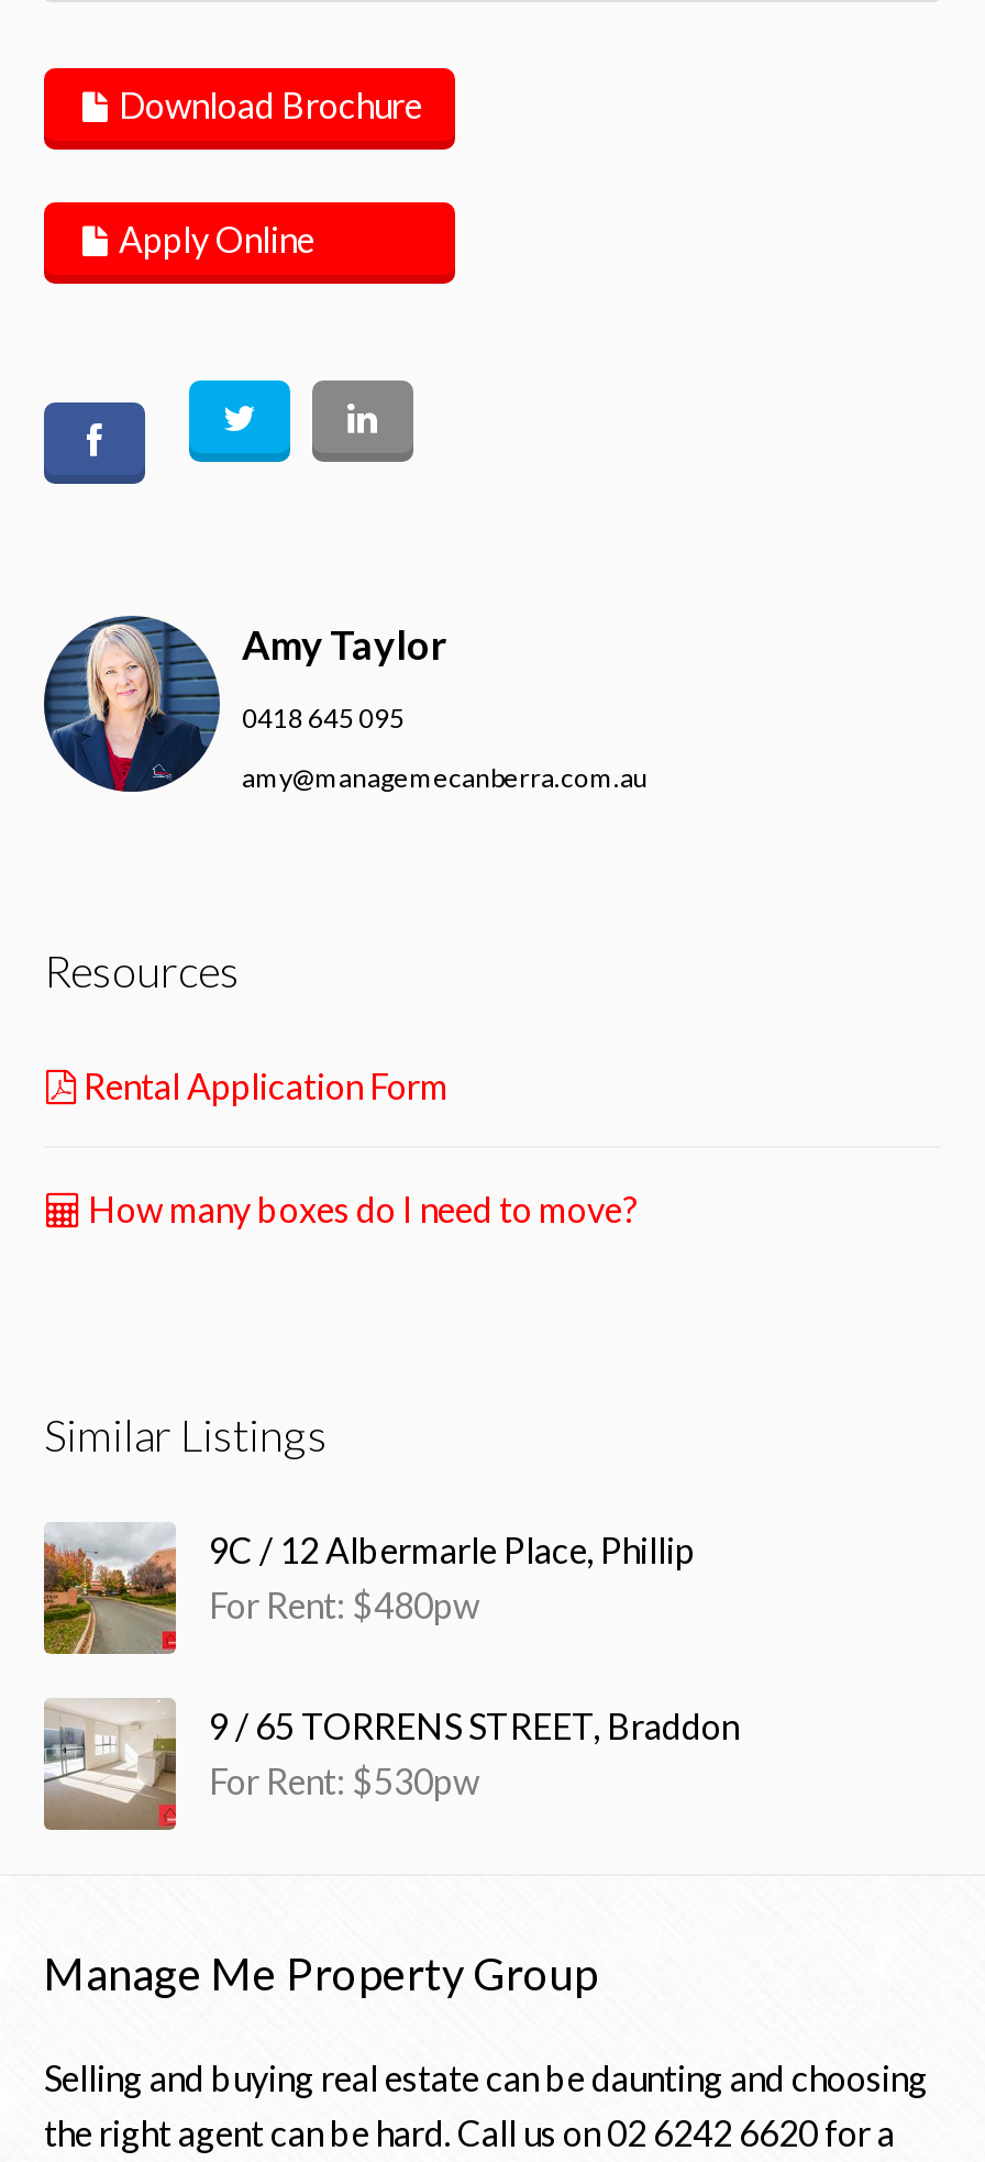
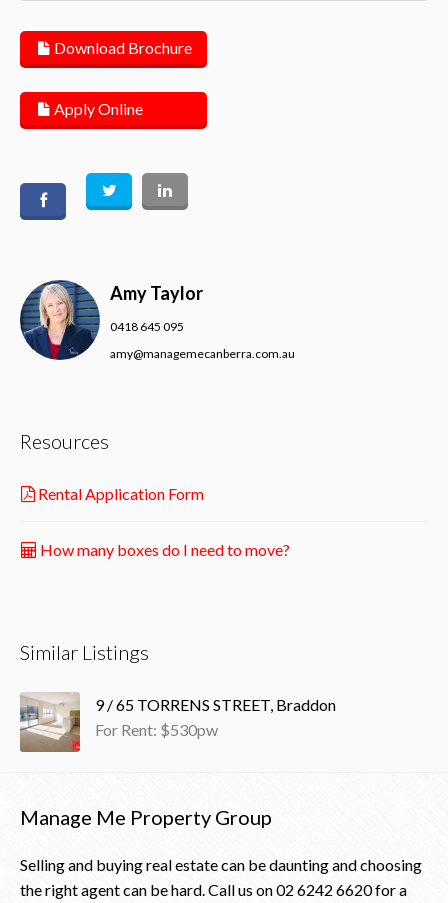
- [image]
- 9C / 12 Albermarle Place, Phillip
- For Rent: $480pw
